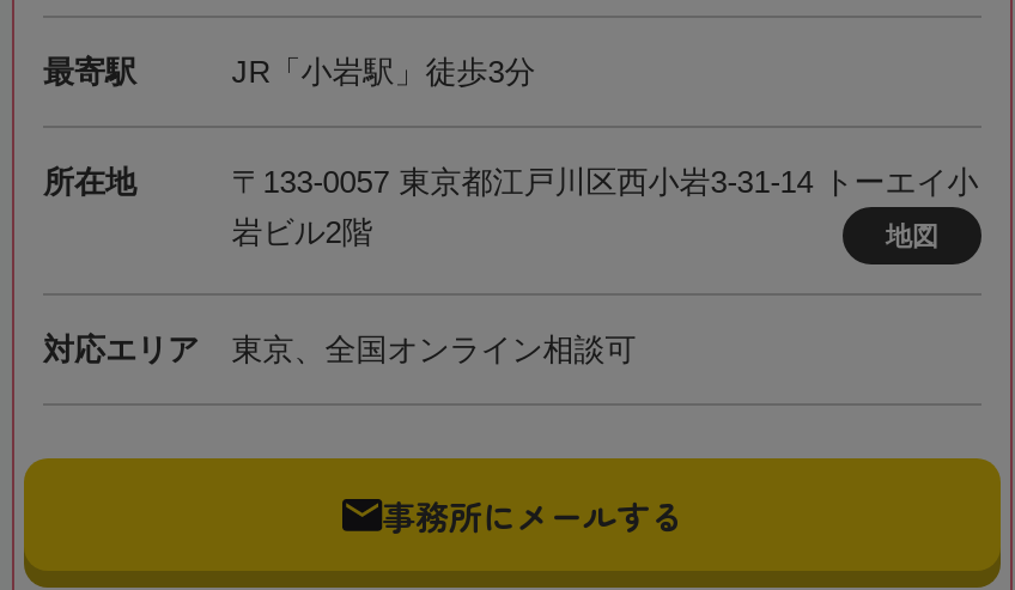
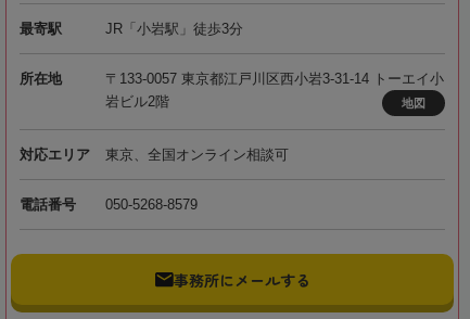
+ 電話番号
+ 050-5268-8579
